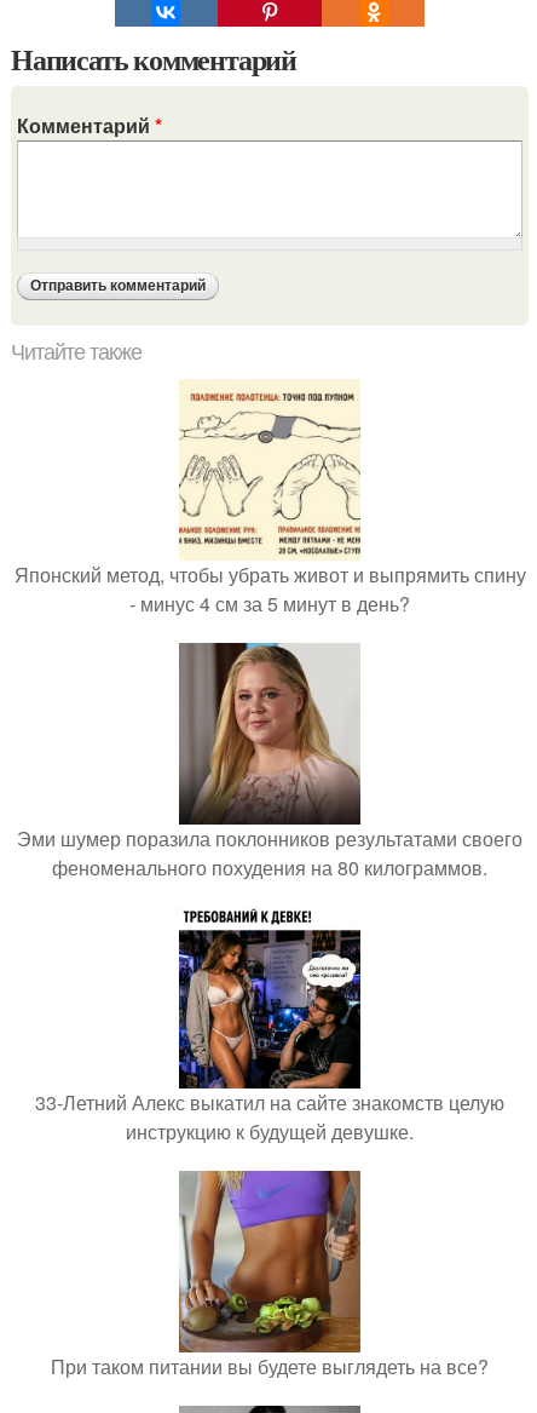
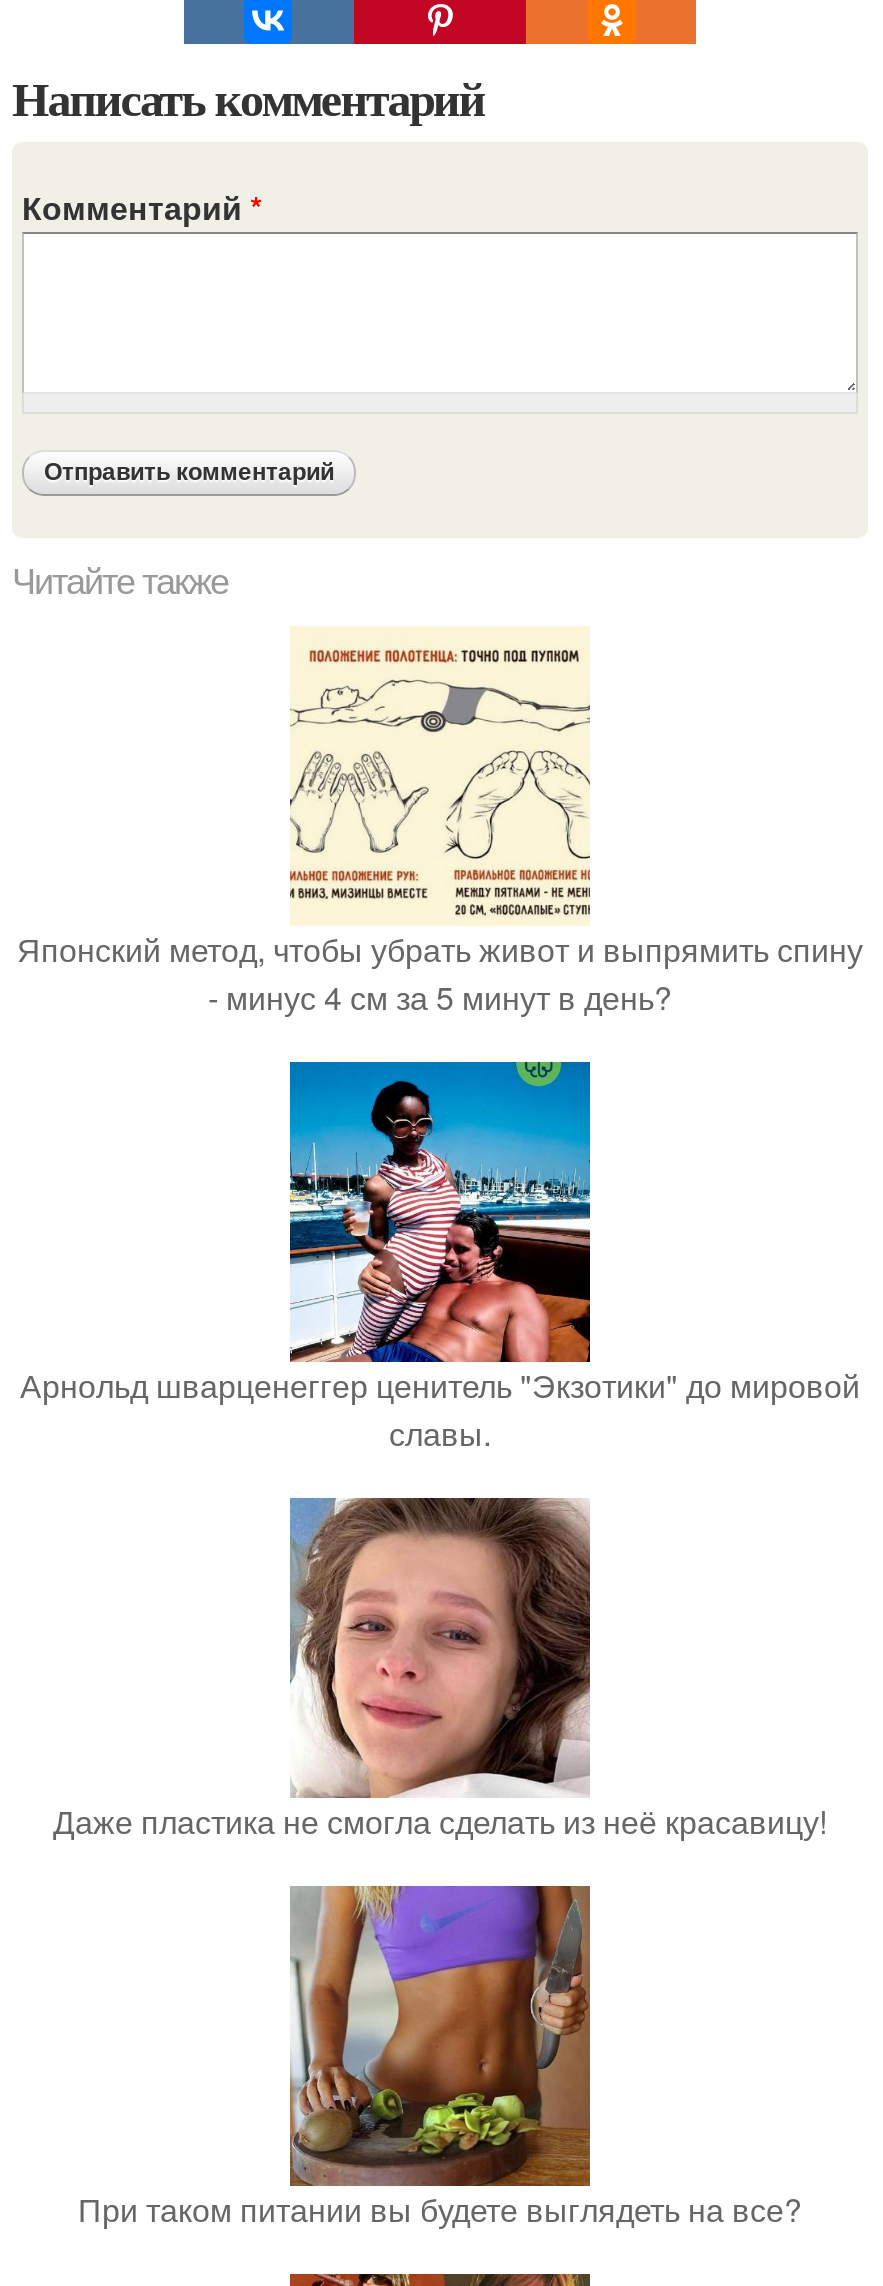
- [image]
- Эми шумер поразила поклонников результатами своего
- феноменального похудения на 80 килограммов.
+ [image]
+ Арнольд шварценеггер ценитель "Экзотики" до мировой
+ славы.

- [image]
- 33-Летний Алекс выкатил на сайте знакомств целую
- инструкцию к будущей девушке.
+ [image]
+ Даже пластика не смогла сделать из неё красавицу!
